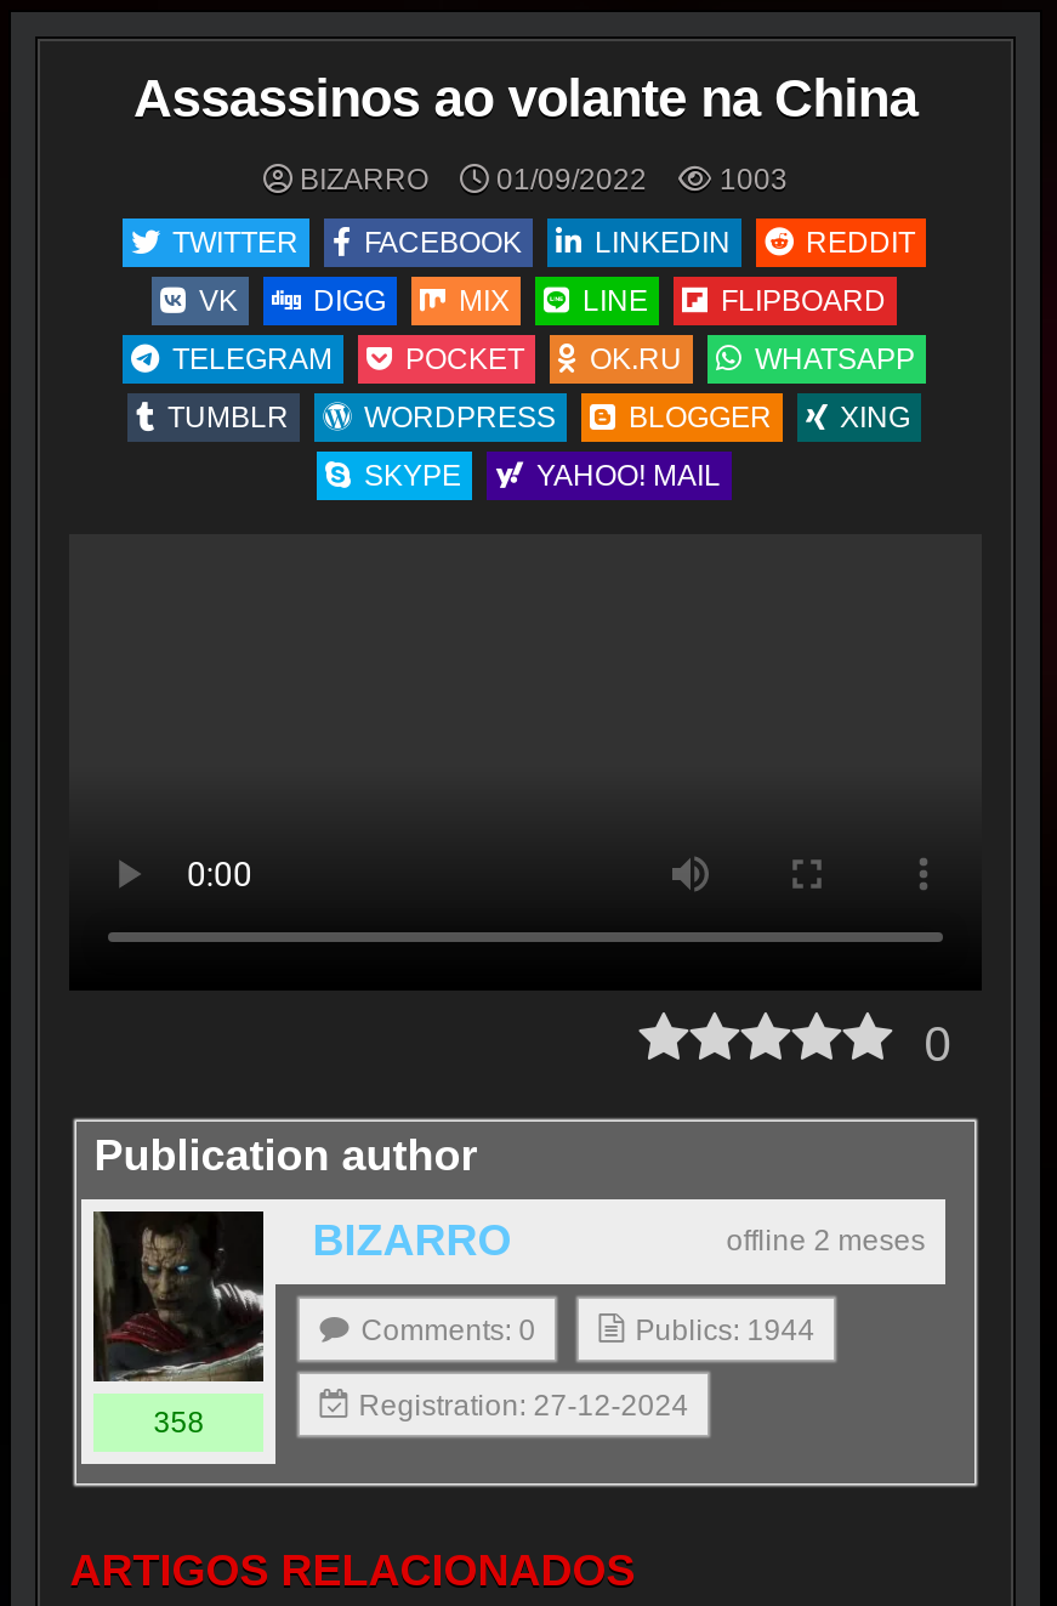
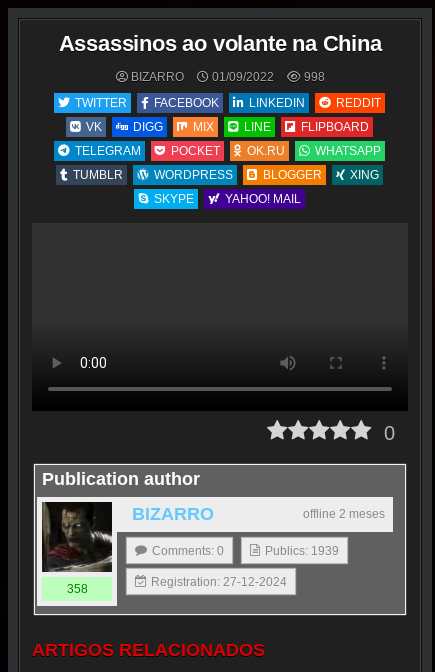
- 1003
+ 998

- Publics: 1944
+ Publics: 1939
